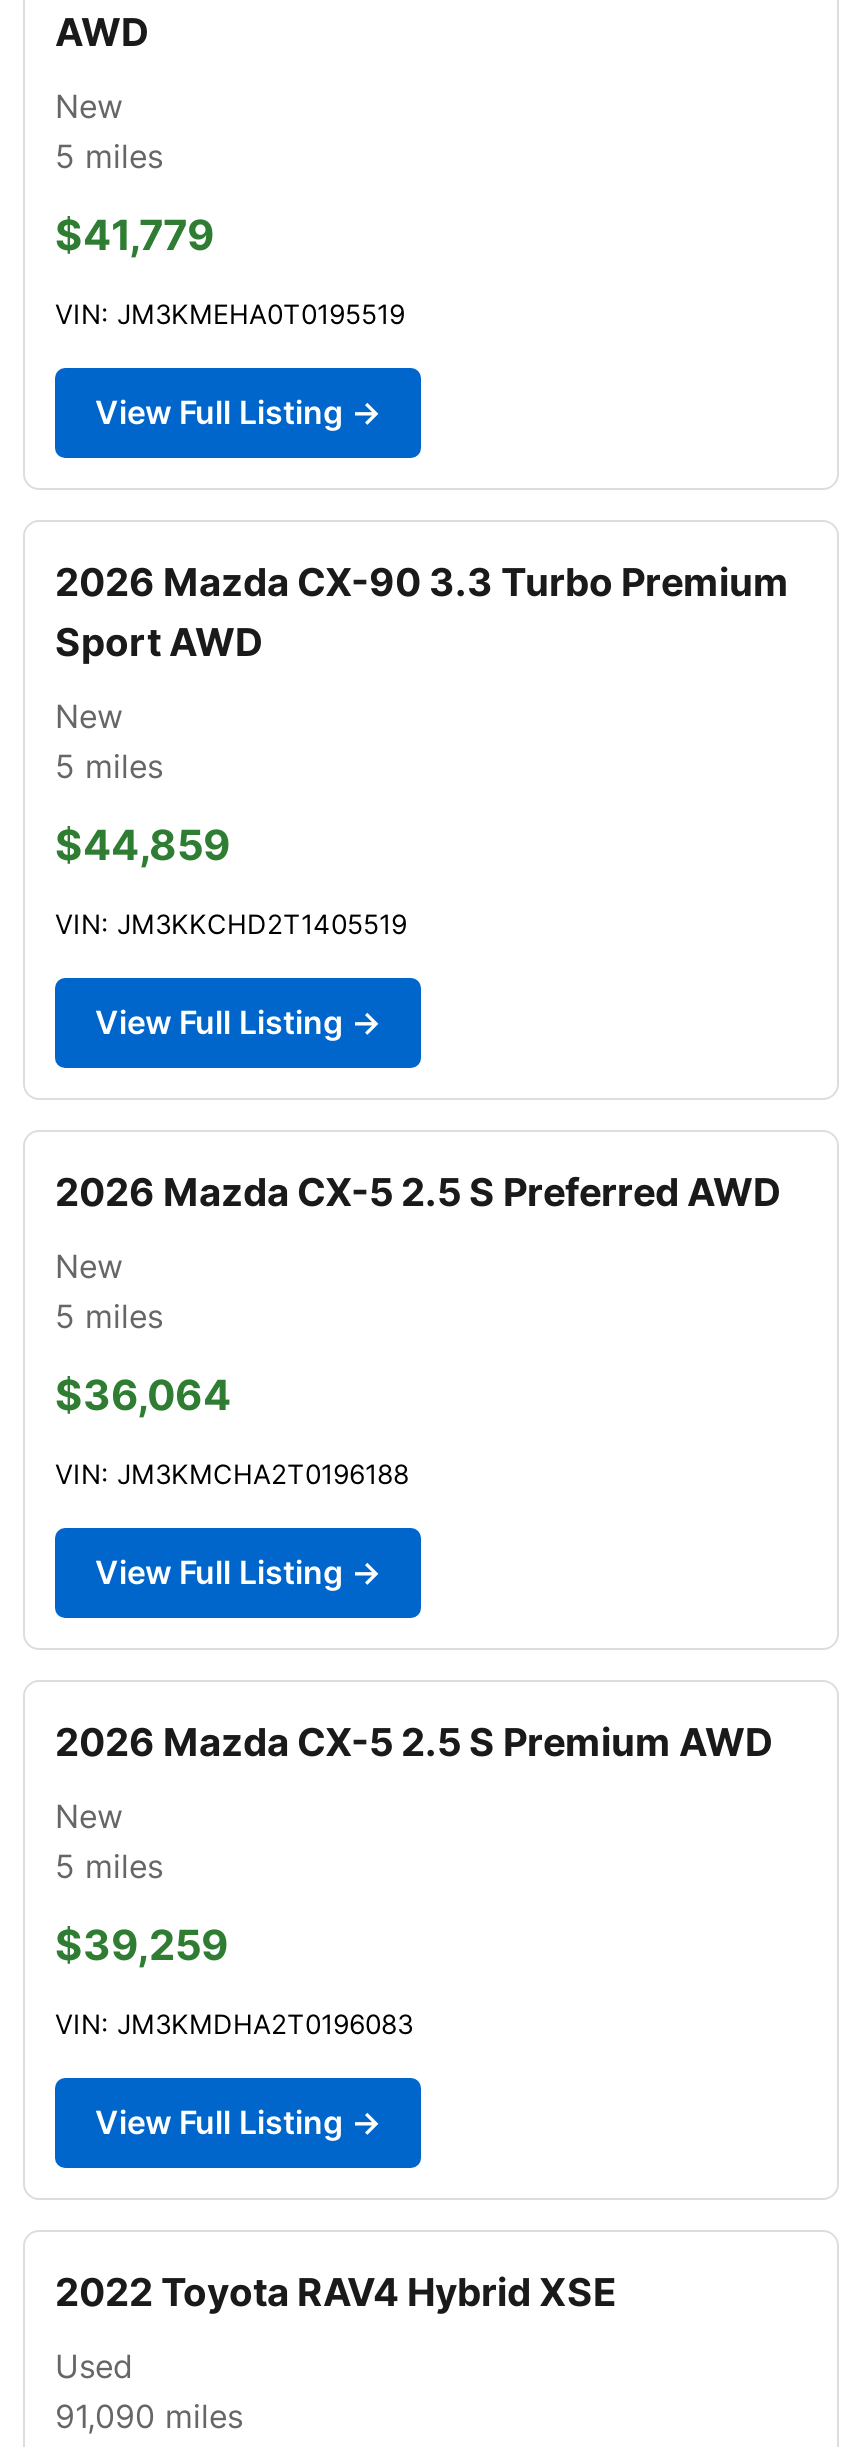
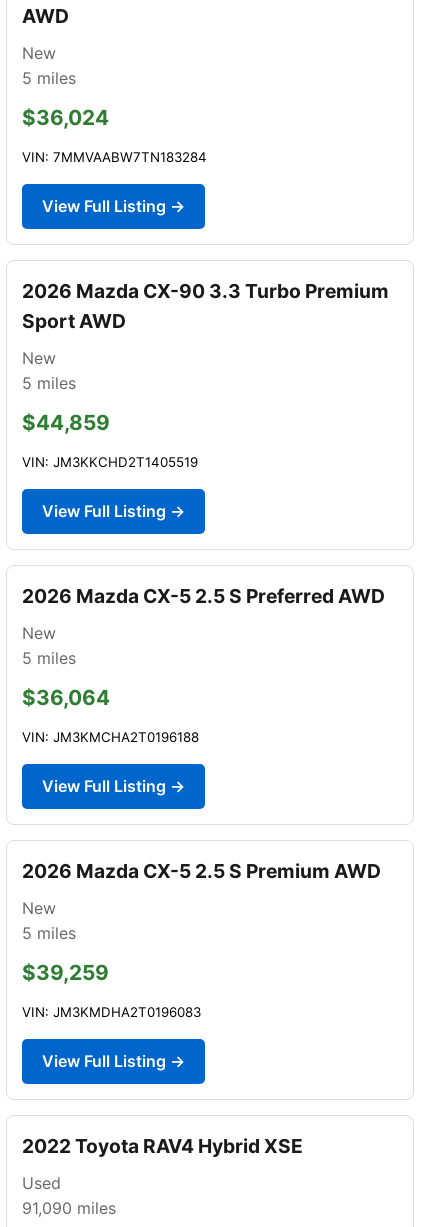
- $41,779
+ $36,024

- VIN: JM3KMEHA0T0195519
+ VIN: 7MMVAABW7TN183284
